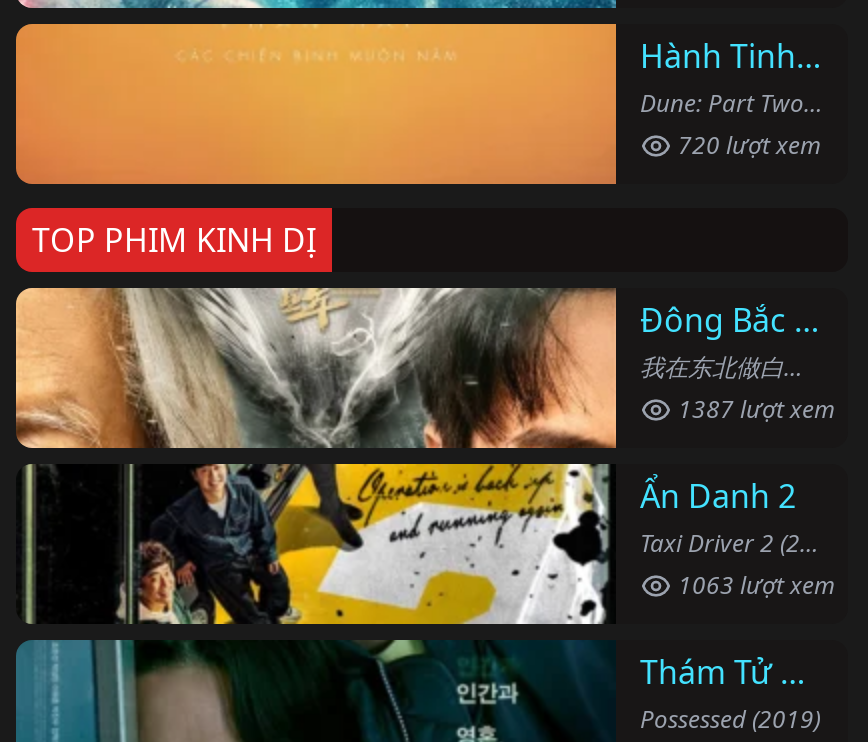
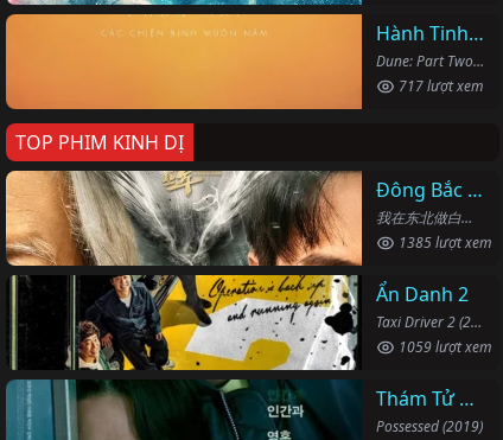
- 720 lượt xem
+ 717 lượt xem

- 1387 lượt xem
+ 1385 lượt xem

- 1063 lượt xem
+ 1059 lượt xem
